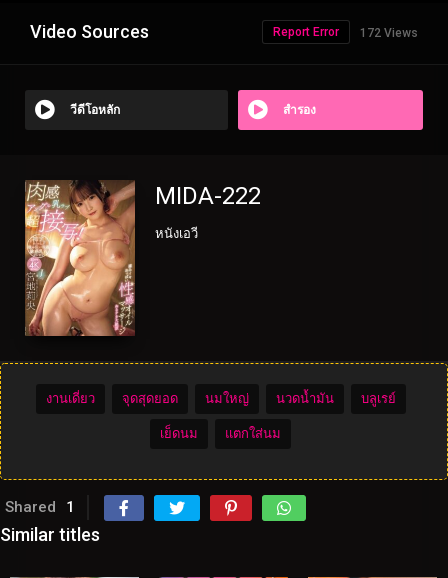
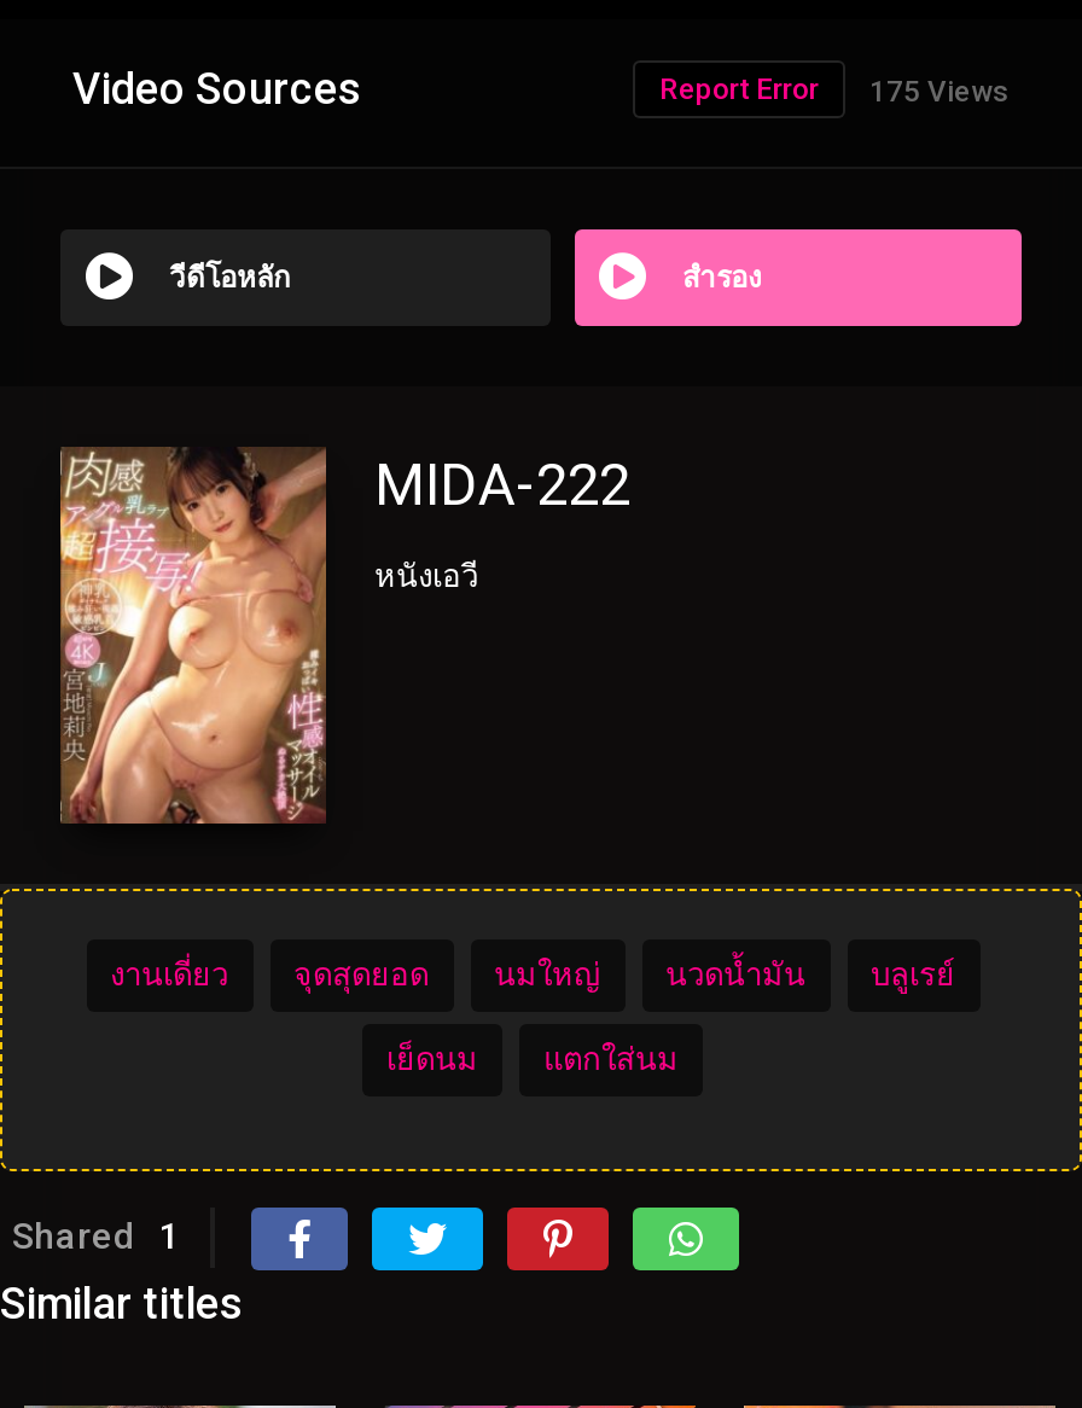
- Report Error 172 Views
+ Report Error 175 Views
